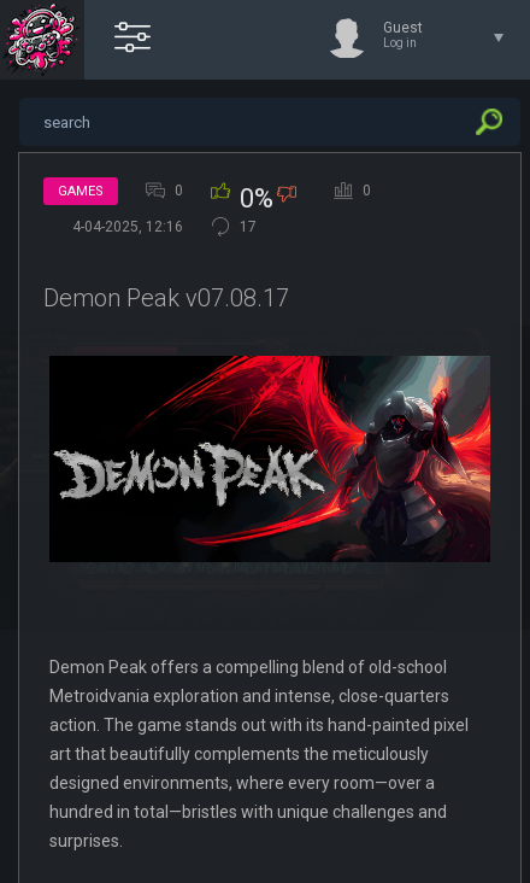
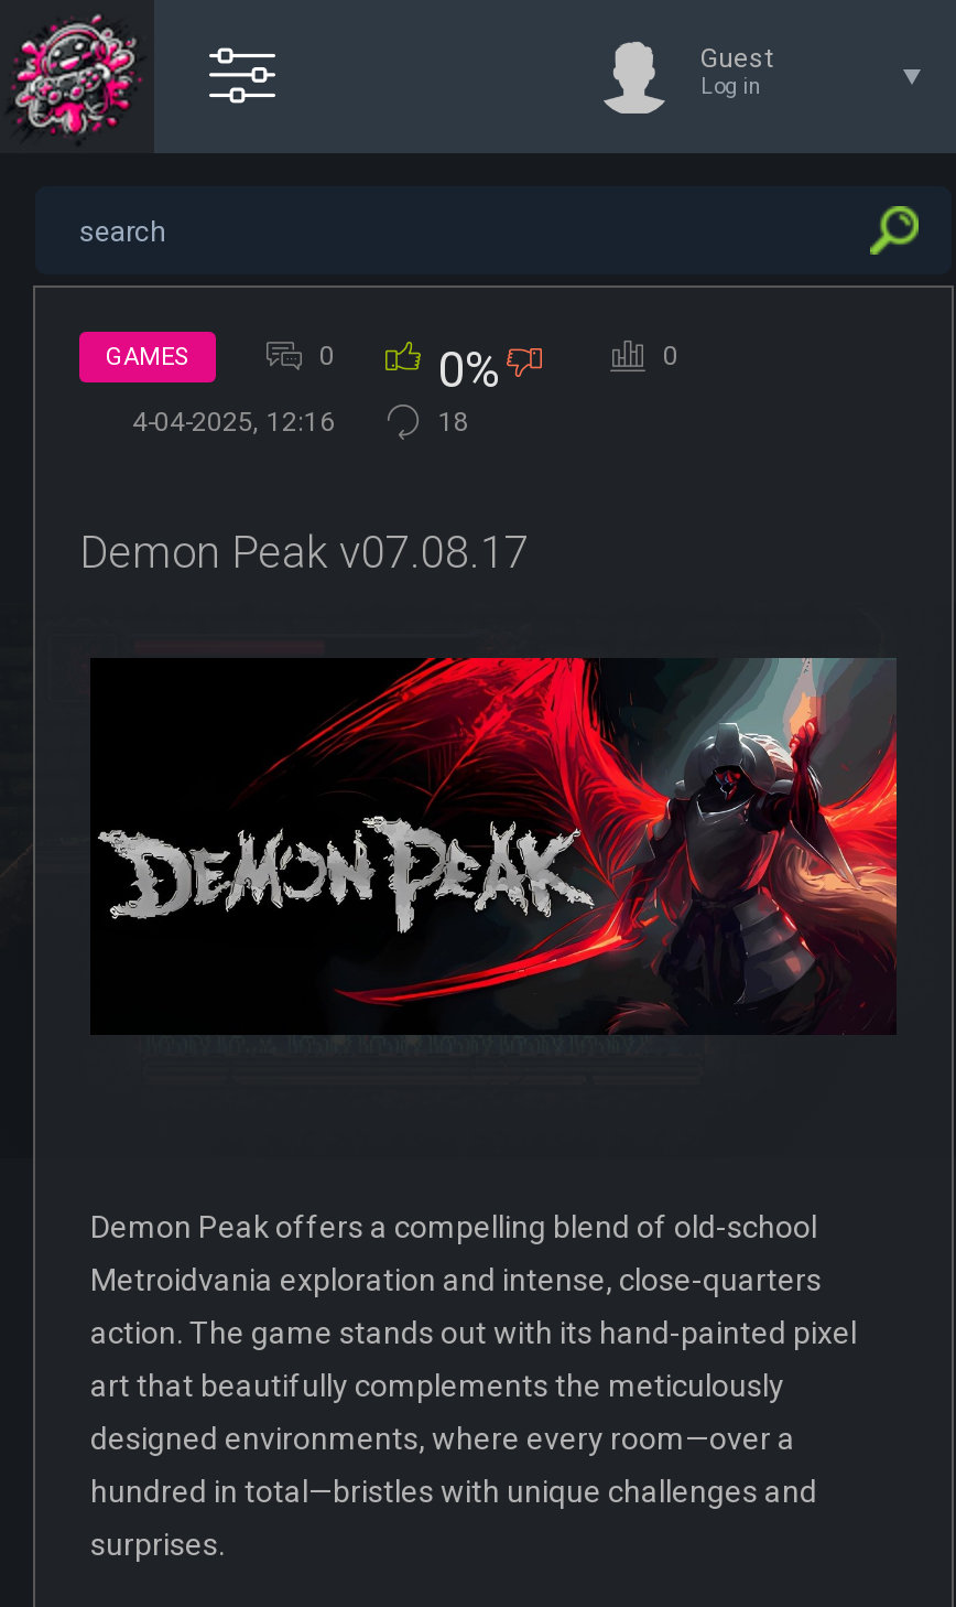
- 17
+ 18
